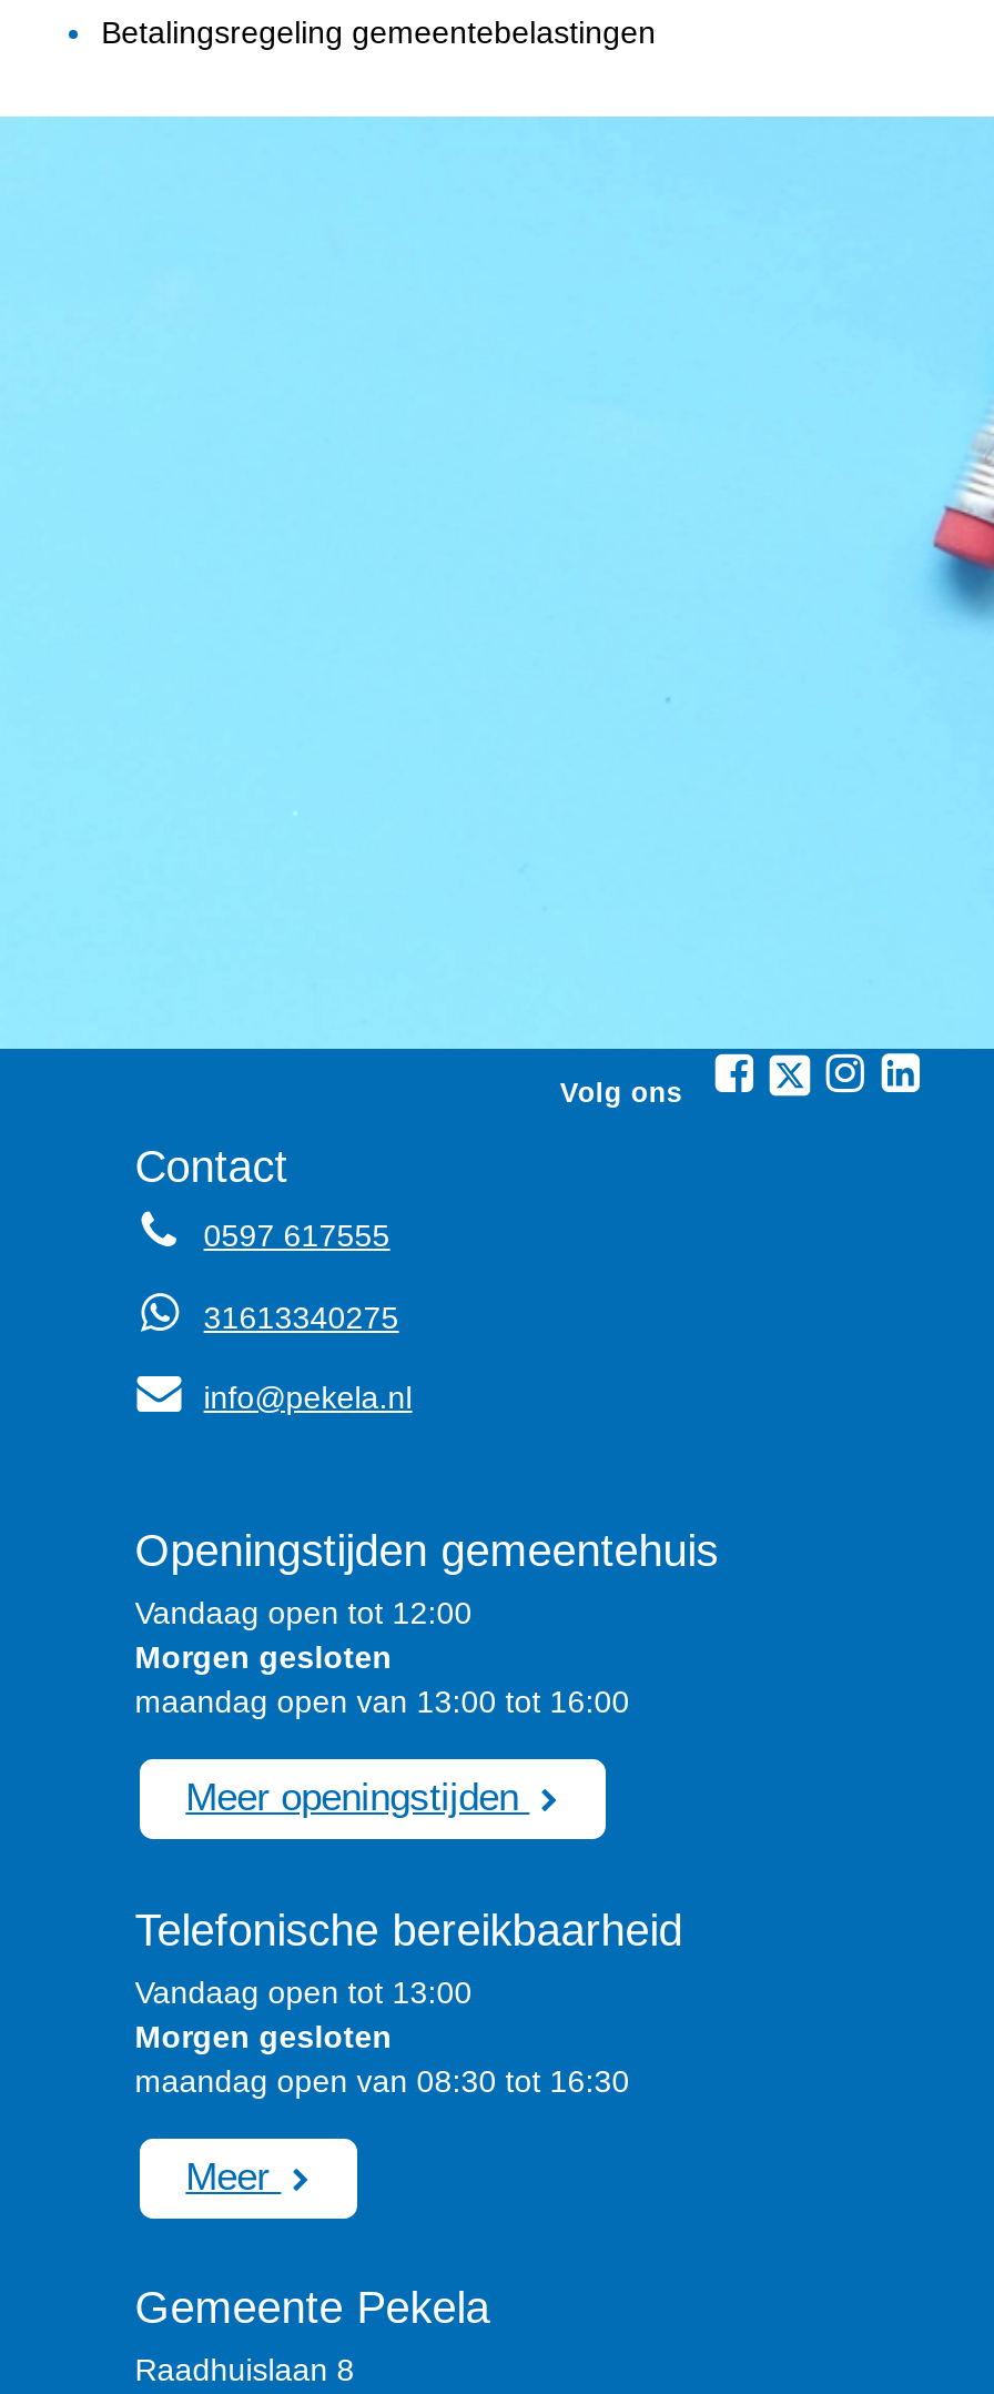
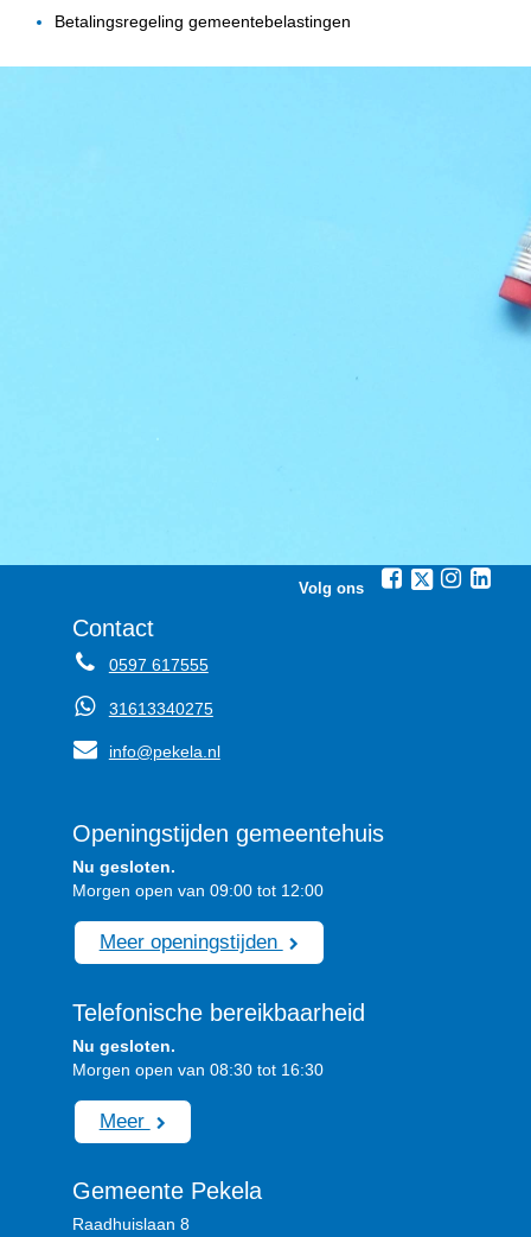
- Vandaag open tot 12:00
- Morgen gesloten
- maandag open van 13:00 tot 16:00
+ Nu gesloten.
+ Morgen open van 09:00 tot 12:00

- Vandaag open tot 13:00
- Morgen gesloten
- maandag open van 08:30 tot 16:30
+ Nu gesloten.
+ Morgen open van 08:30 tot 16:30
